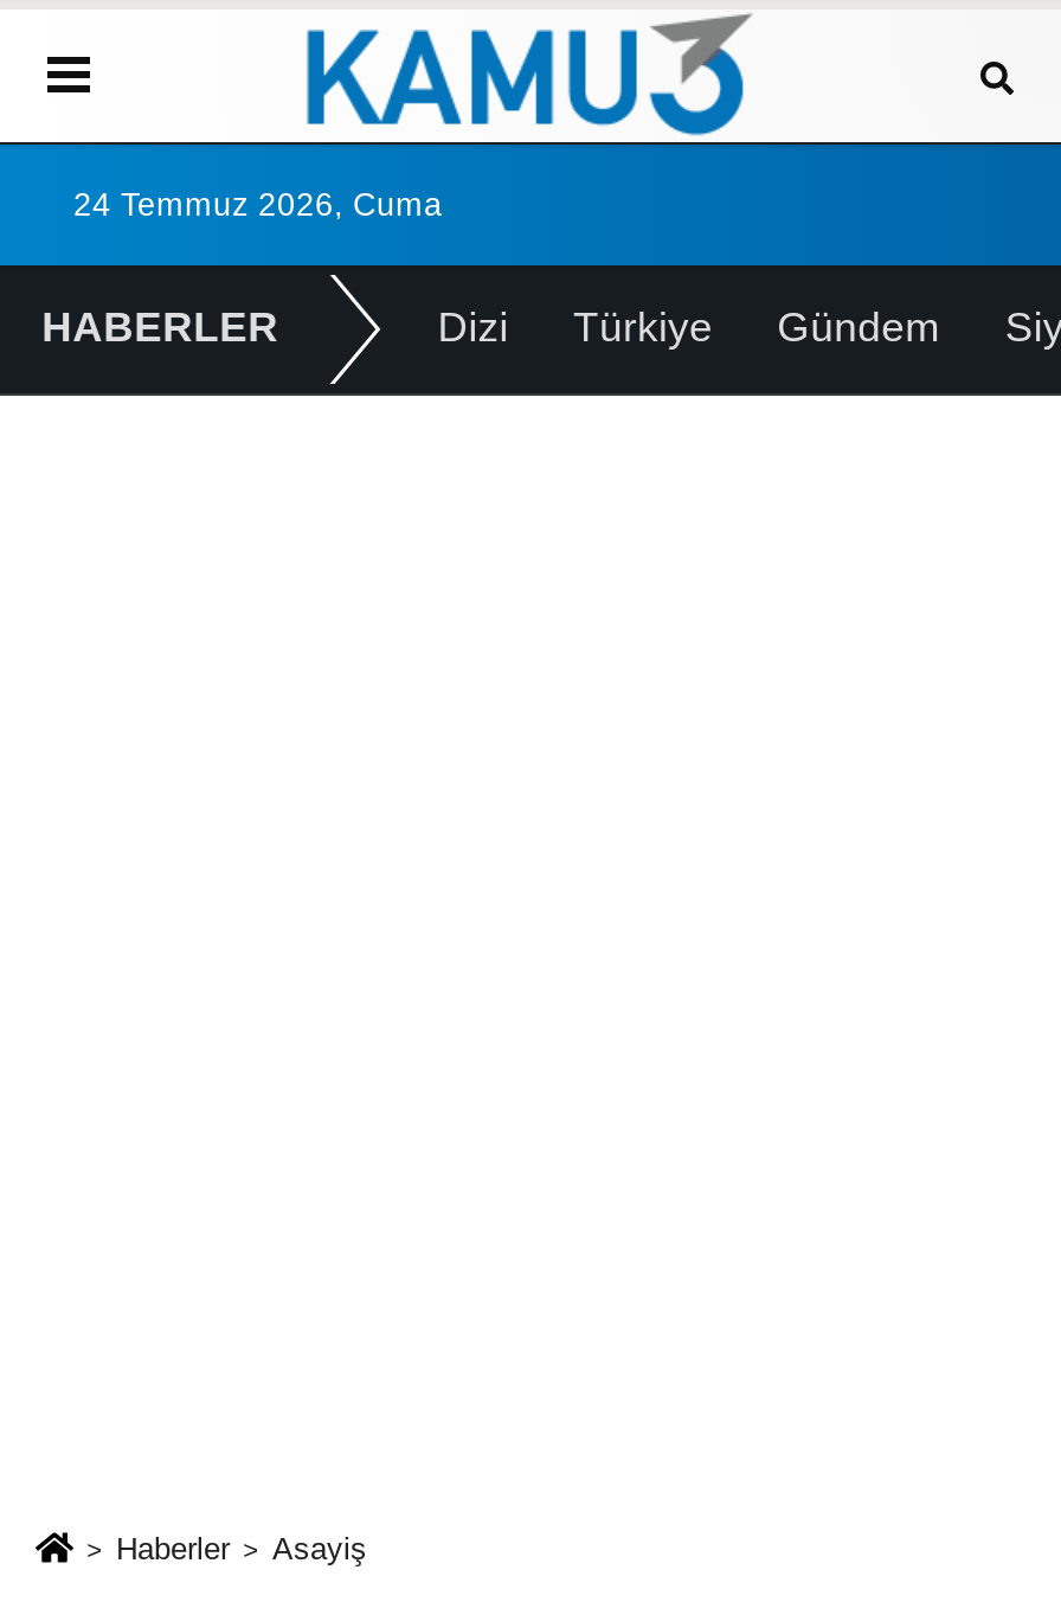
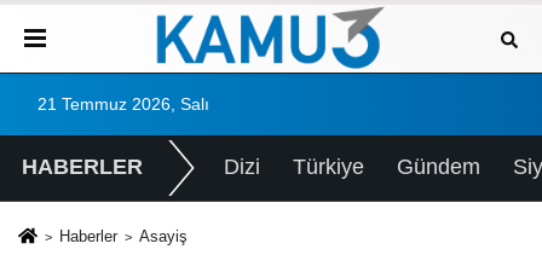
- 24 Temmuz 2026, Cuma
+ 21 Temmuz 2026, Salı
